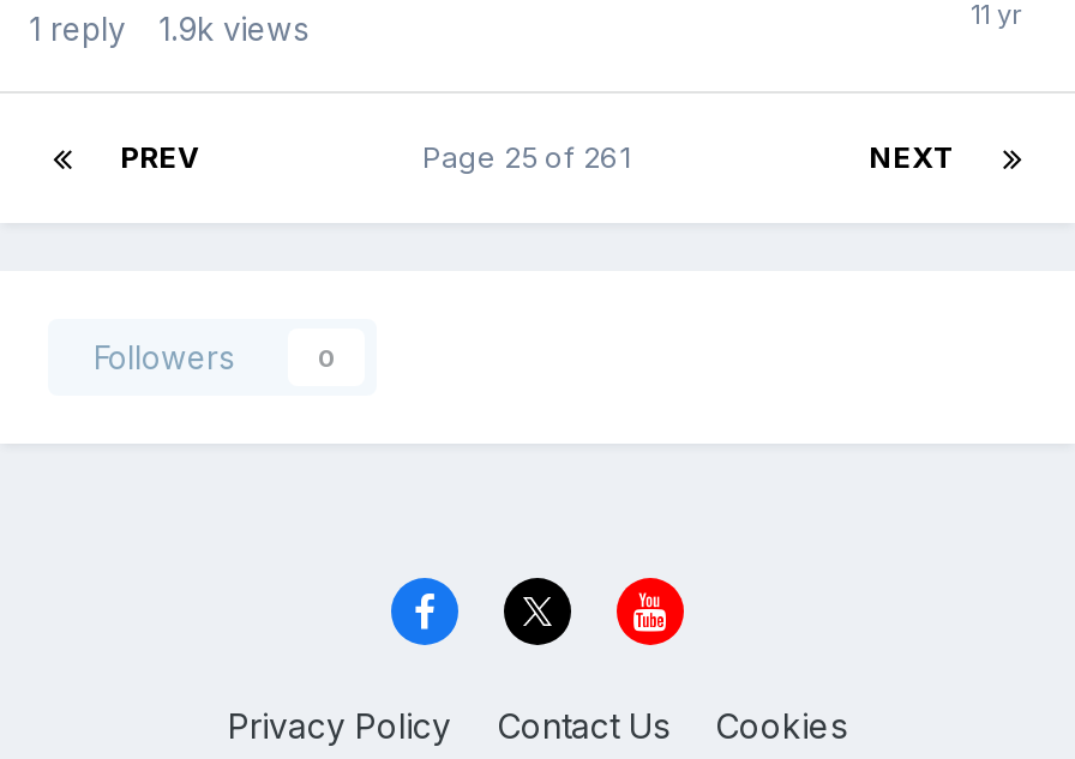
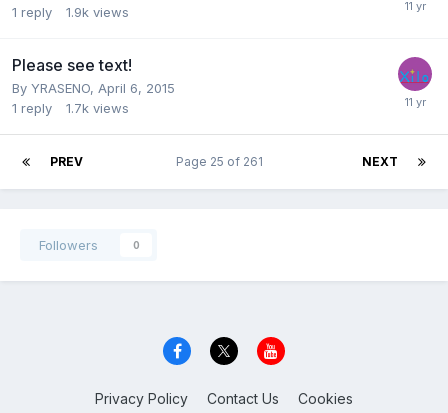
+ Please see text!
+ By YRASENO, April 6, 2015
+ 1 reply
+ 1.7k views

+ [image]
